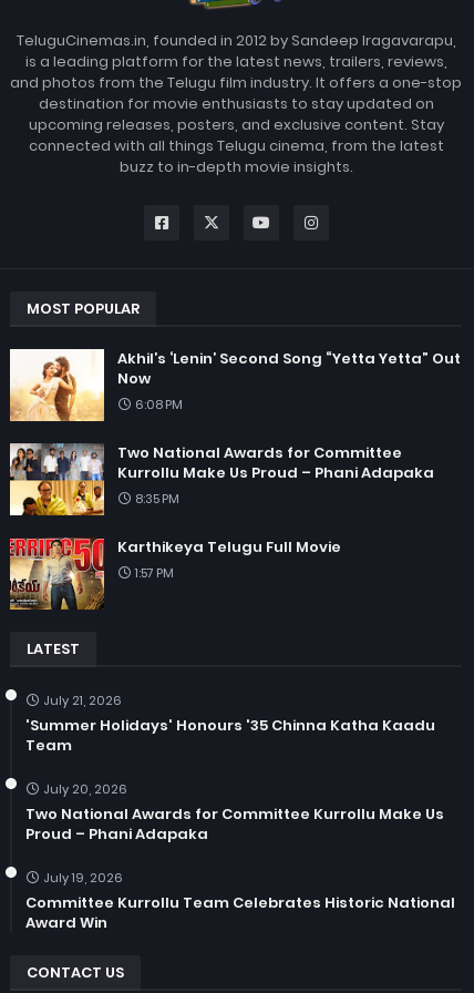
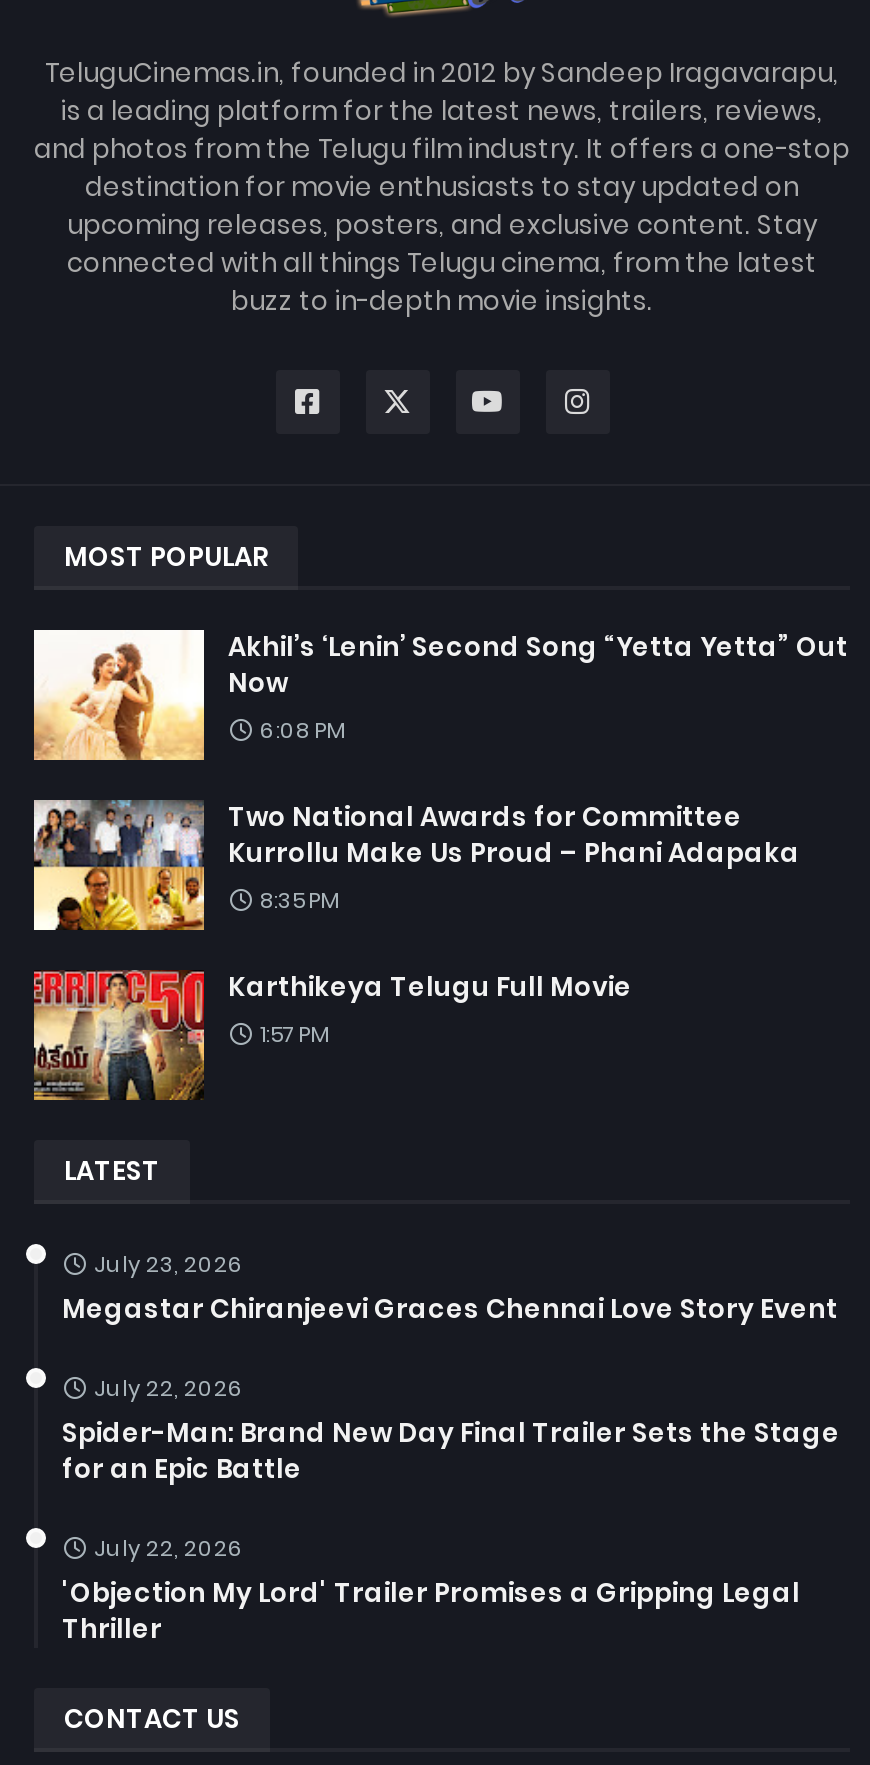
- July 21, 2026
- 'Summer Holidays' Honours '35 Chinna Katha Kaadu
- Team
+ July 23, 2026
+ Megastar Chiranjeevi Graces Chennai Love Story Event

- July 20, 2026
- Two National Awards for Committee Kurrollu Make Us
- Proud – Phani Adapaka
+ July 22, 2026
+ Spider-Man: Brand New Day Final Trailer Sets the Stage
+ for an Epic Battle

- July 19, 2026
- Committee Kurrollu Team Celebrates Historic National
- Award Win
+ July 22, 2026
+ 'Objection My Lord' Trailer Promises a Gripping Legal
+ Thriller
